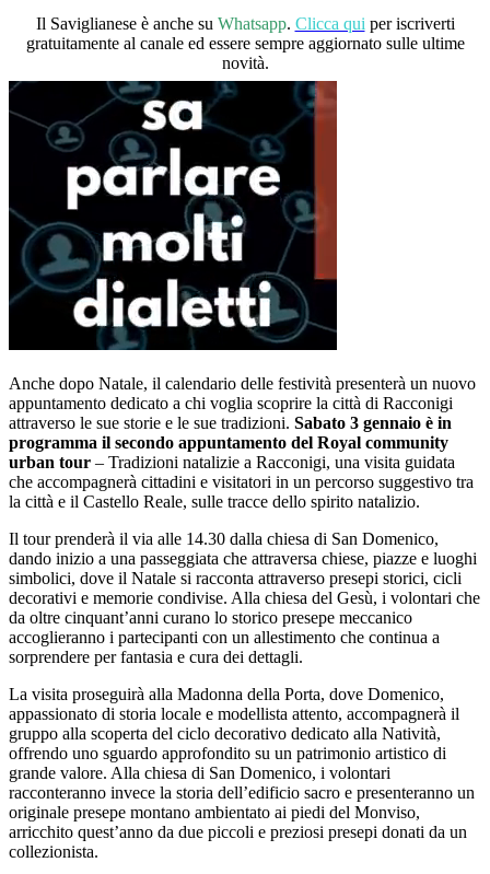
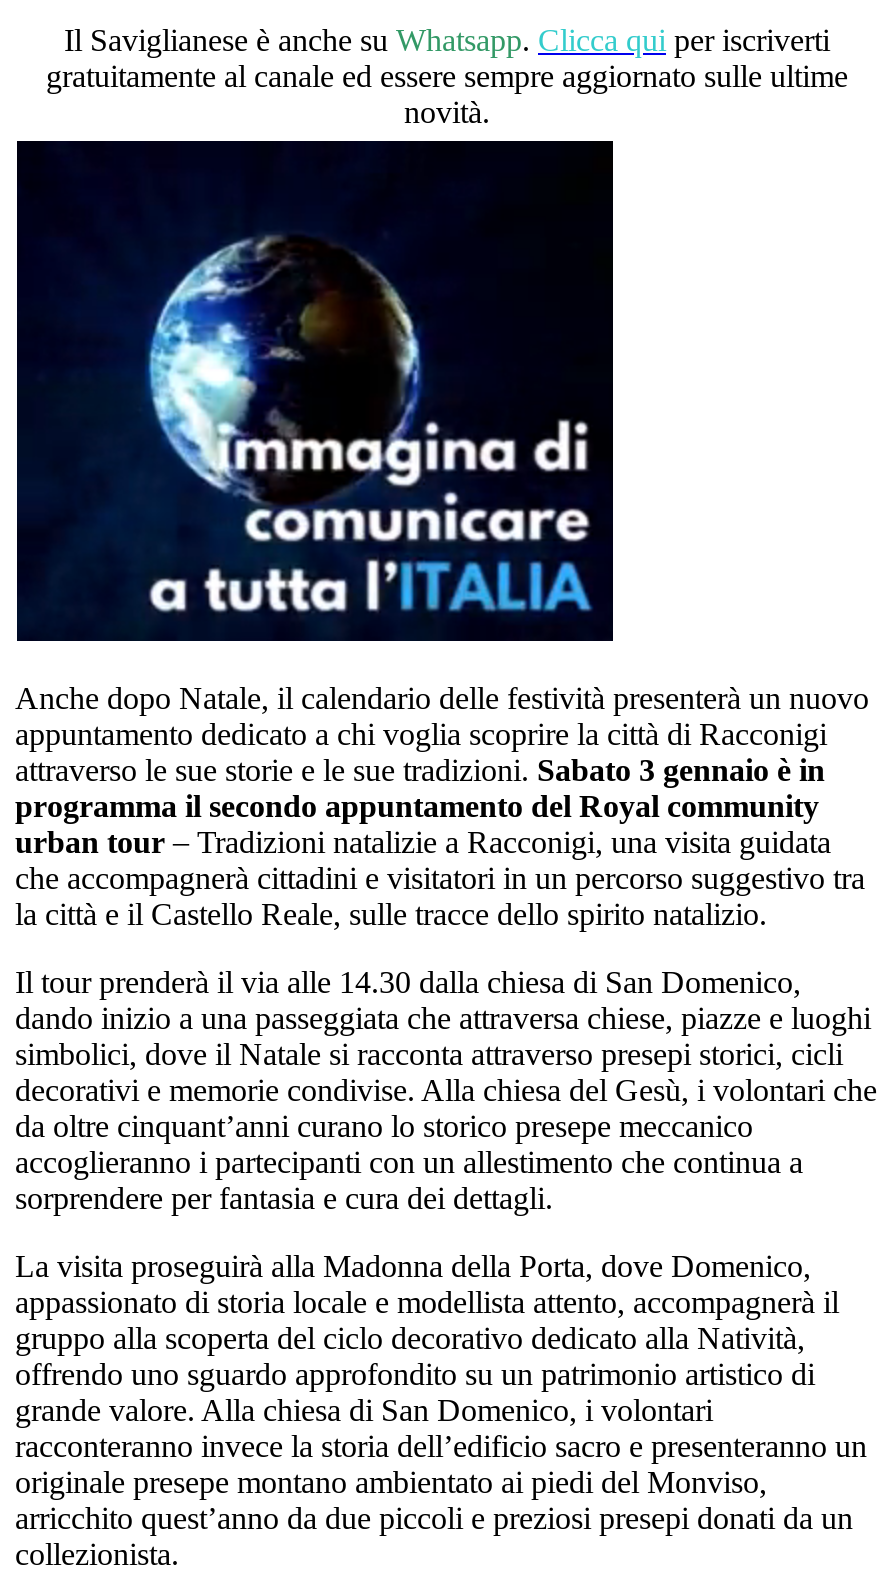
- [image]
+ [image]
